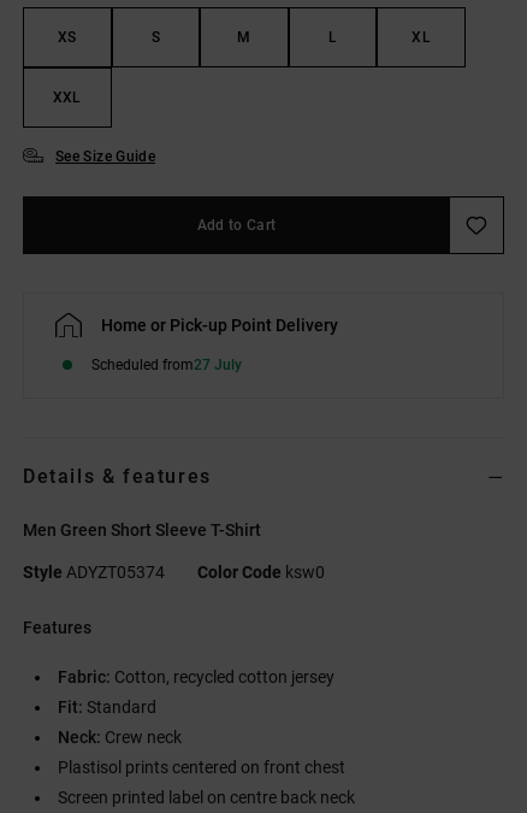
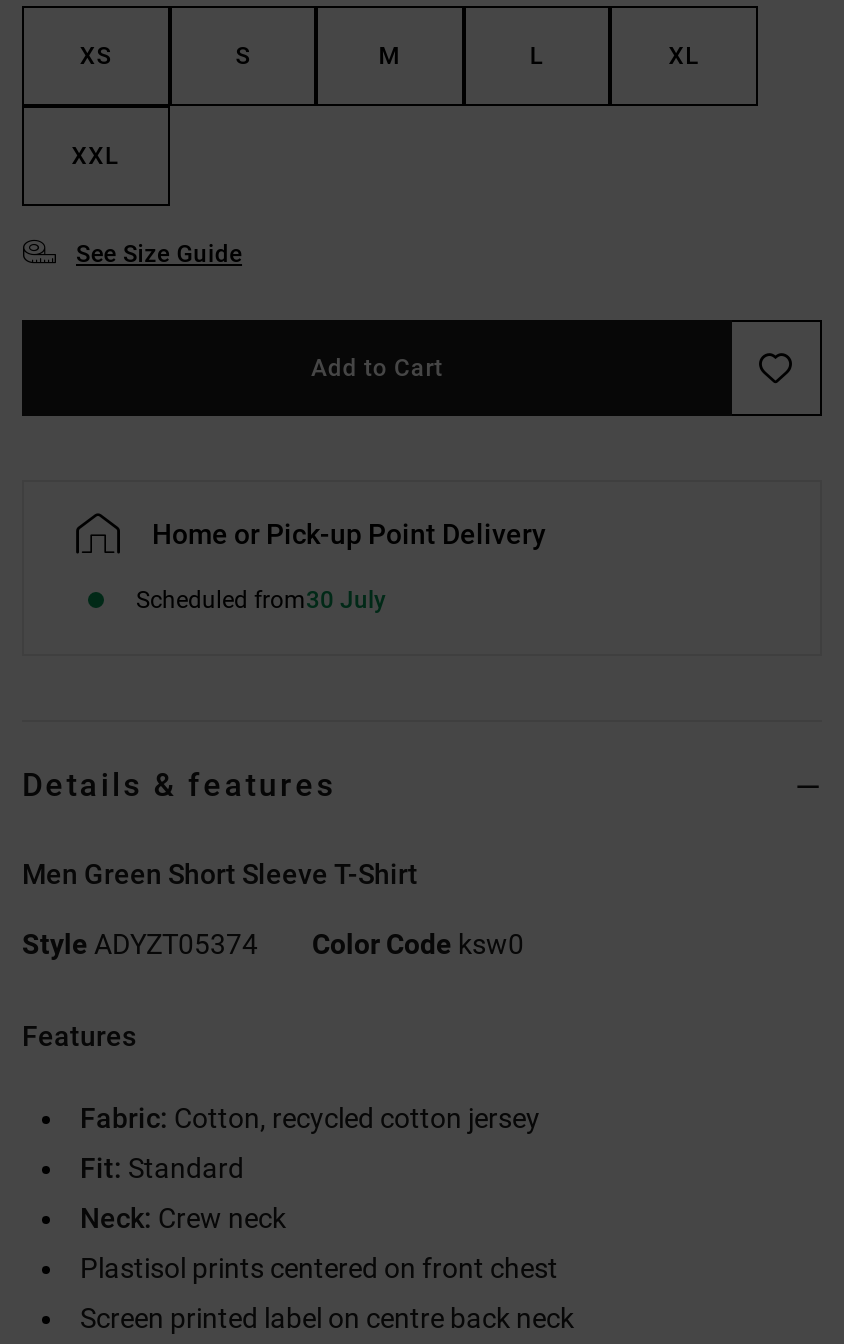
- Scheduled from27 July
+ Scheduled from30 July
